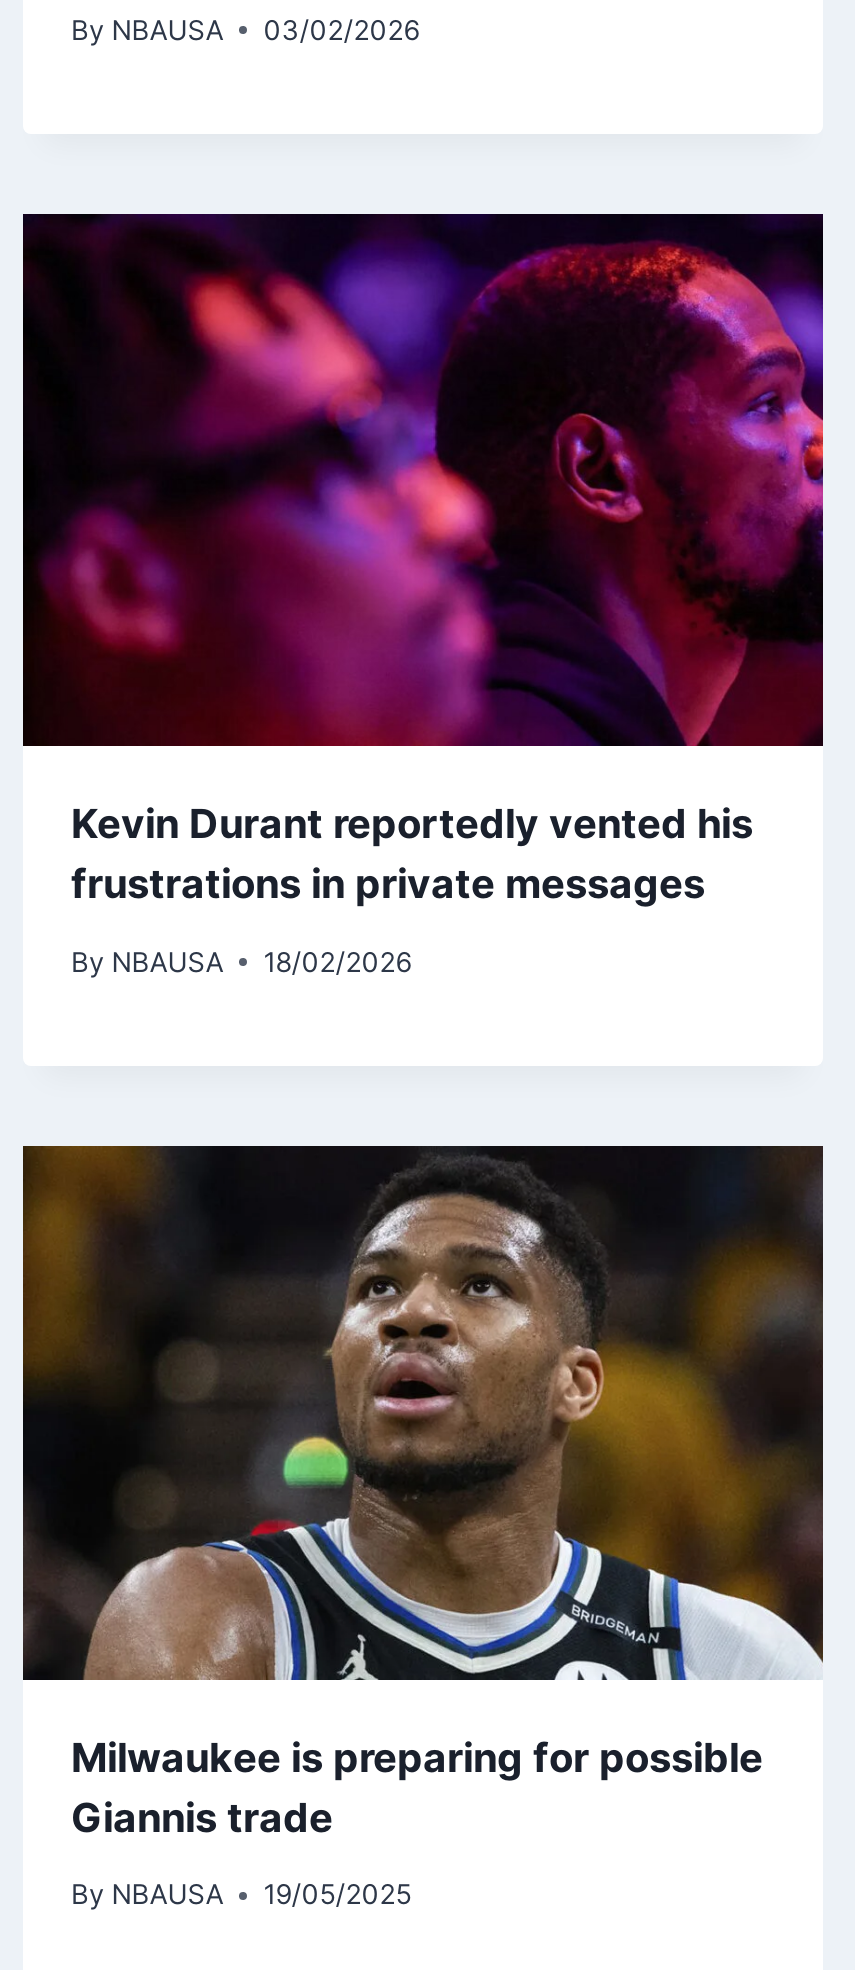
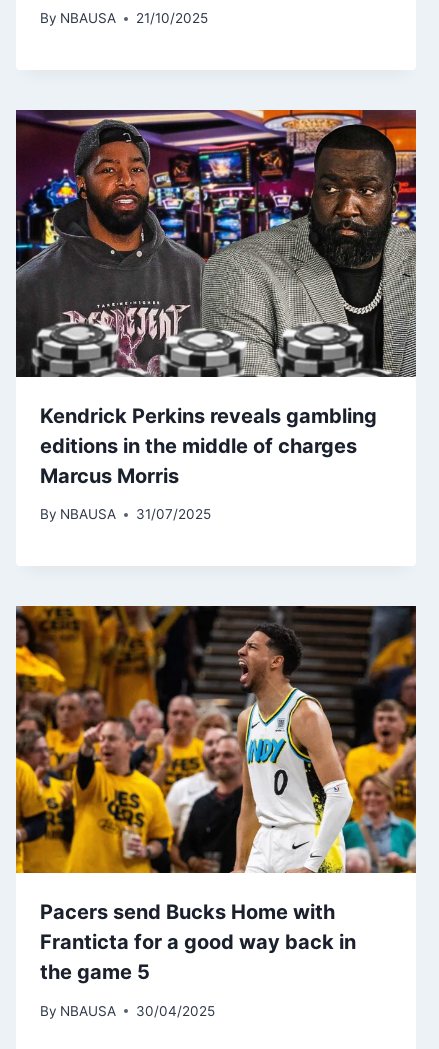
- By NBAUSA 03/02/2026
+ By NBAUSA 21/10/2025

- [image]
- Kevin Durant reportedly vented his
- frustrations in private messages
+ [image]
+ Kendrick Perkins reveals gambling
+ editions in the middle of charges
+ Marcus Morris

- By NBAUSA 18/02/2026
+ By NBAUSA 31/07/2025

- [image]
- Milwaukee is preparing for possible
- Giannis trade
+ [image]
+ Pacers send Bucks Home with
+ Franticta for a good way back in
+ the game 5

- By NBAUSA 19/05/2025
+ By NBAUSA 30/04/2025
